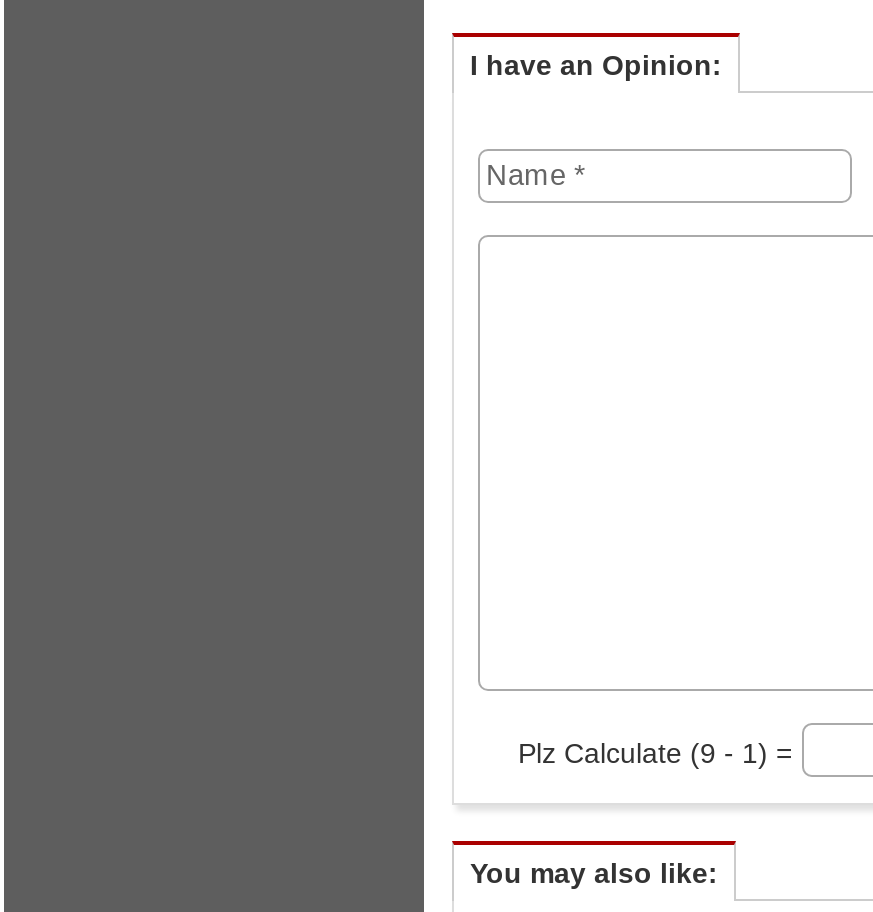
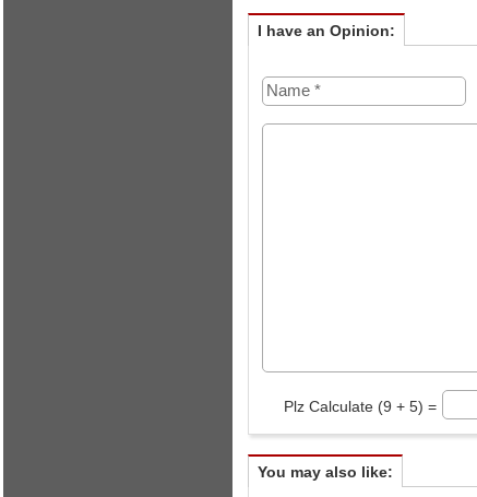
- Plz Calculate (9 - 1) =
+ Plz Calculate (9 + 5) =
